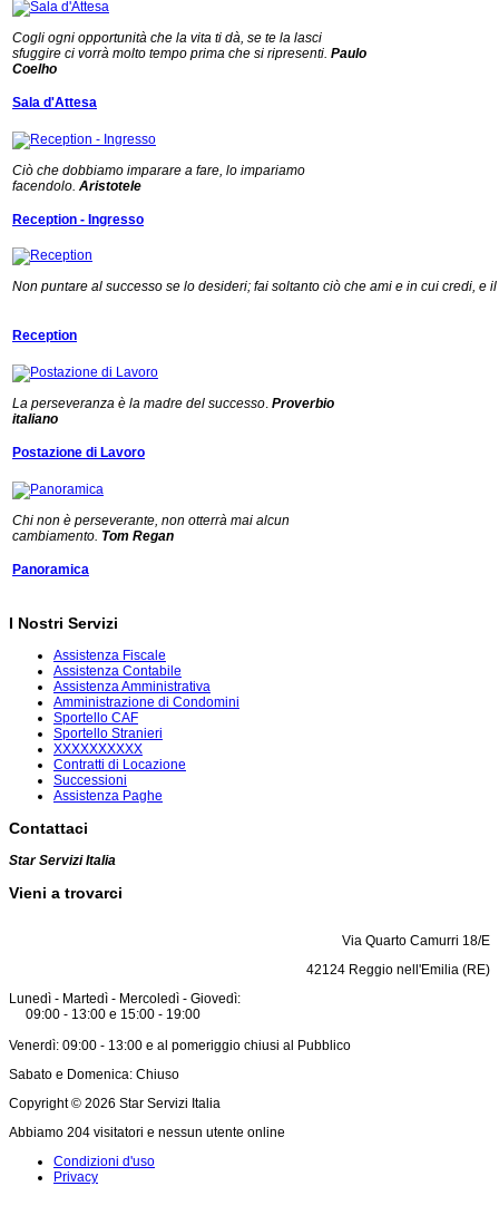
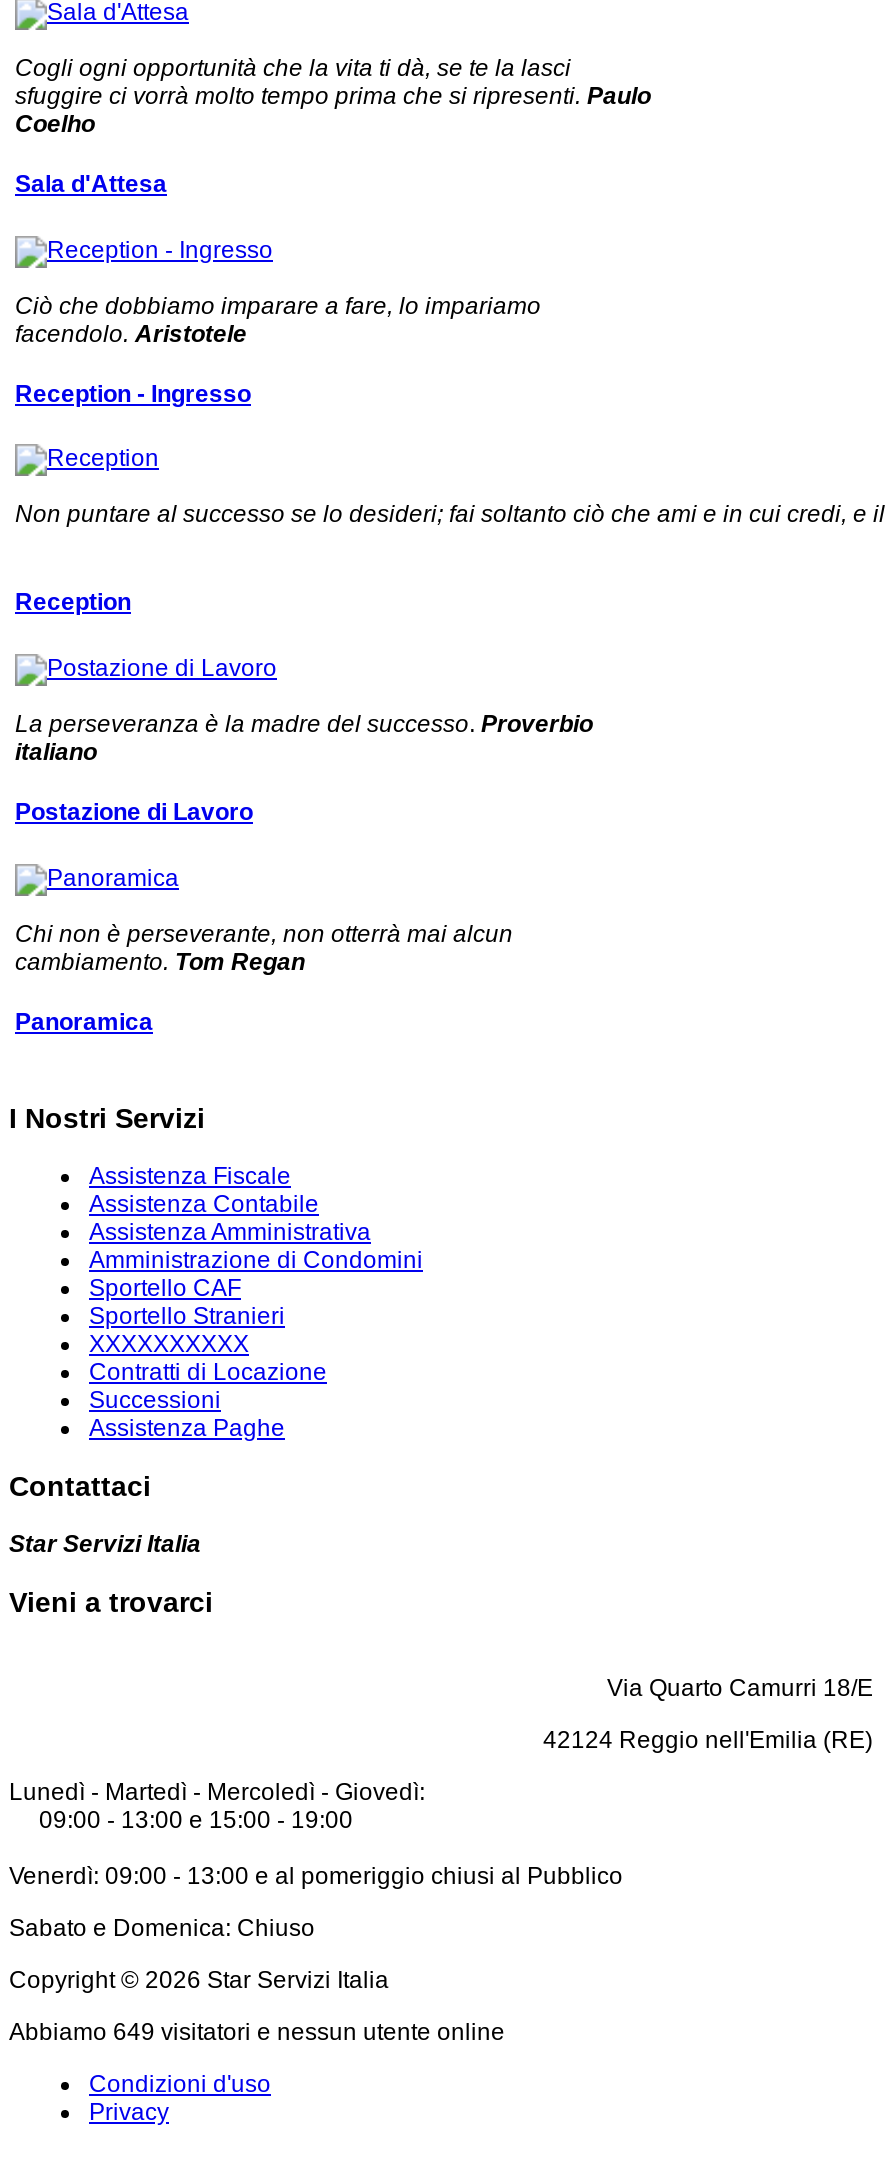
- Abbiamo 204 visitatori e nessun utente online
+ Abbiamo 649 visitatori e nessun utente online
